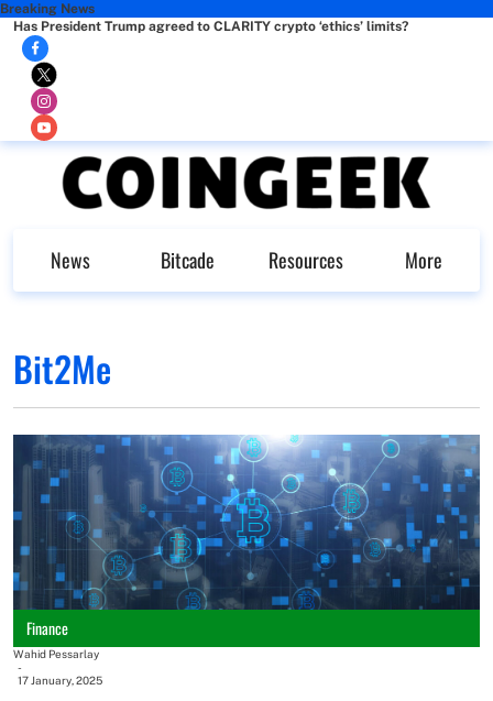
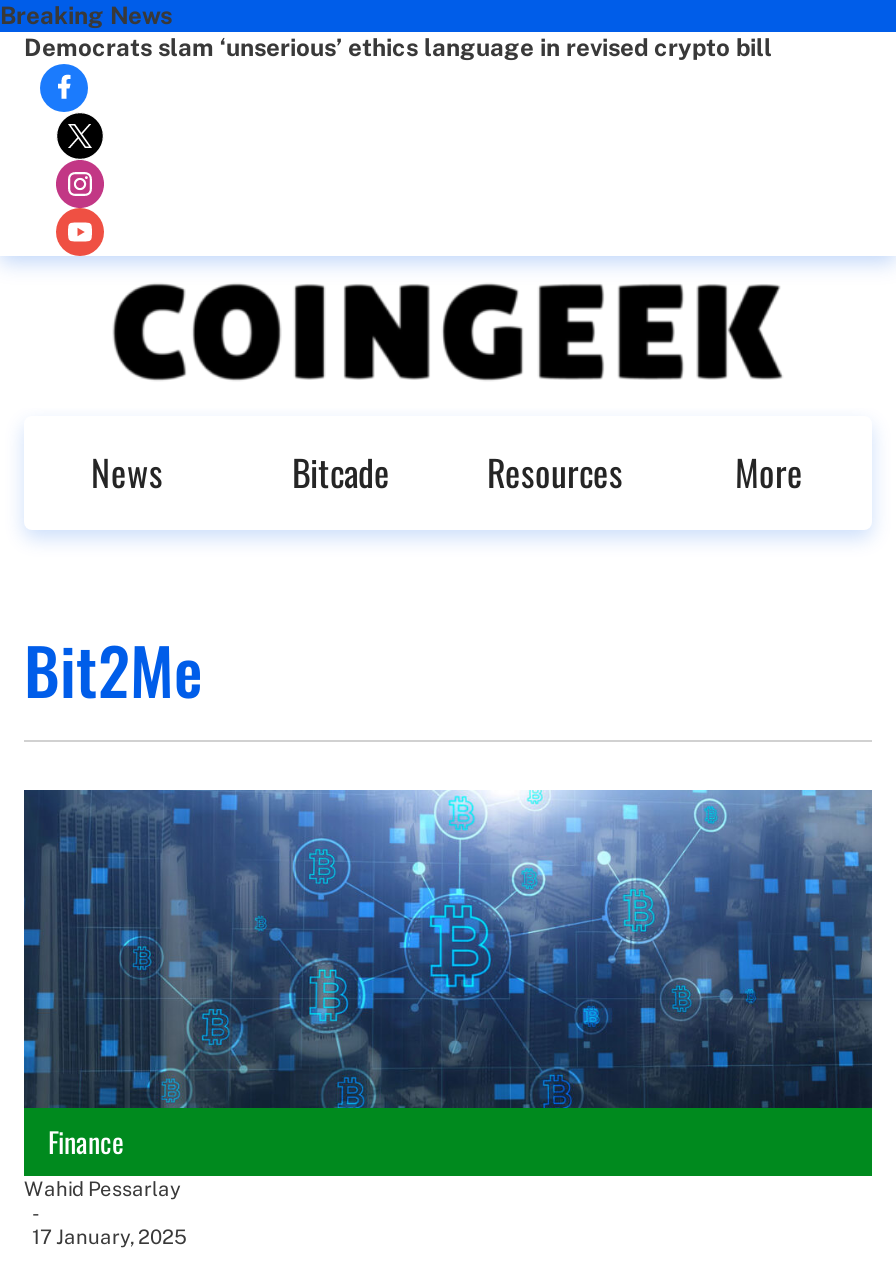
- Has President Trump agreed to CLARITY crypto ‘ethics’ limits?
+ Democrats slam ‘unserious’ ethics language in revised crypto bill
